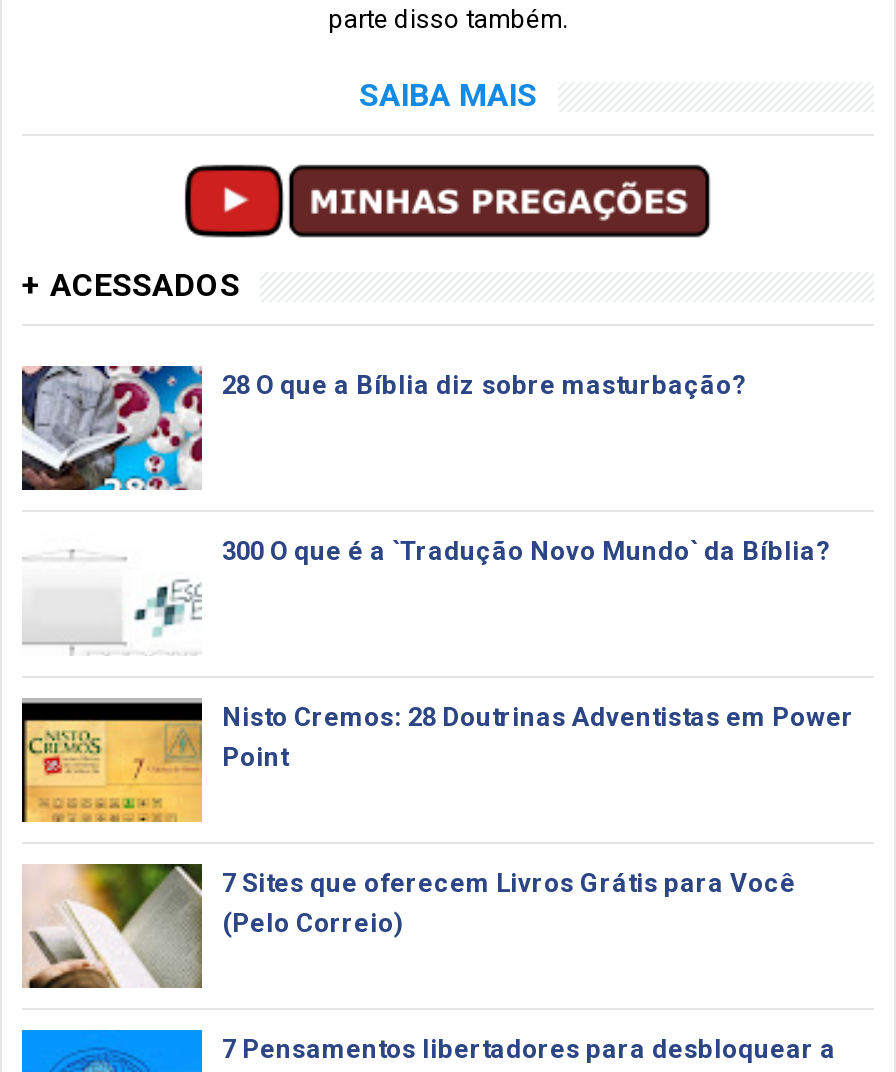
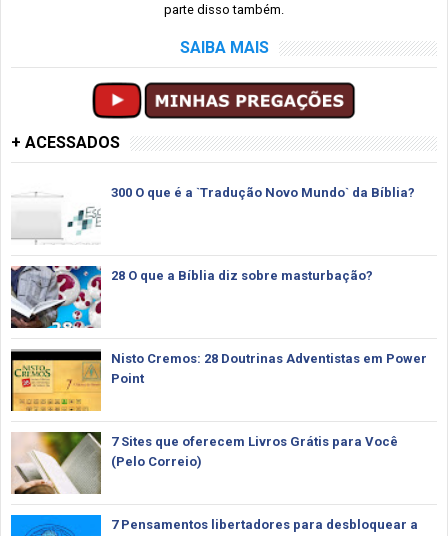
moved down: [image] | 28 O que a Bíblia diz sobre masturbação?

moved up: 300 O que é a `Tradução Novo Mundo` da Bíblia?

moved up: [image]
